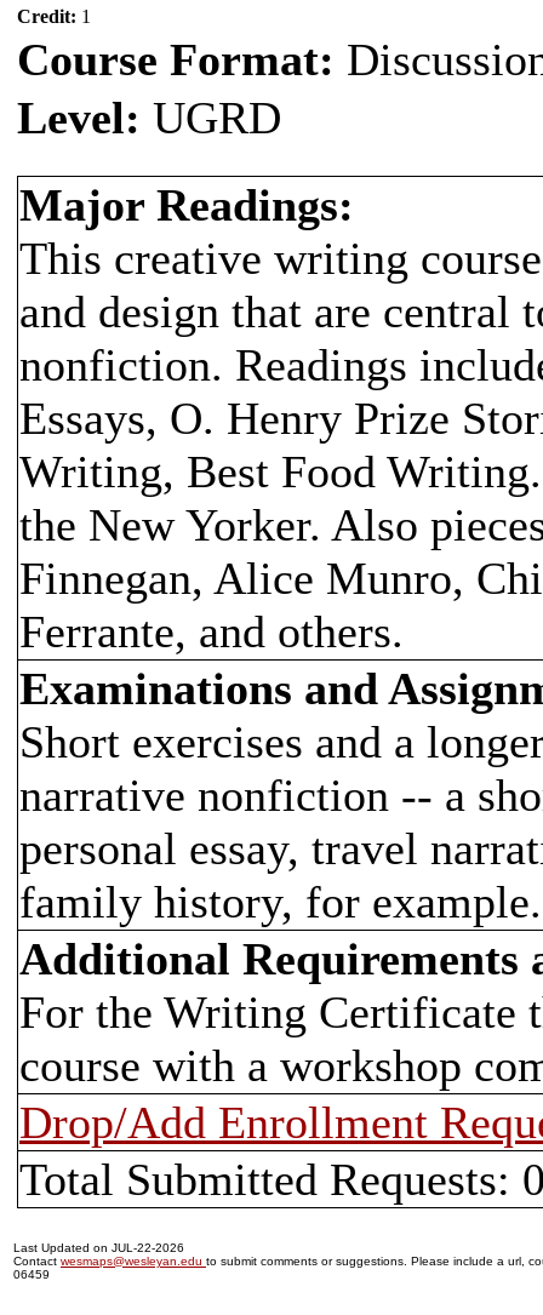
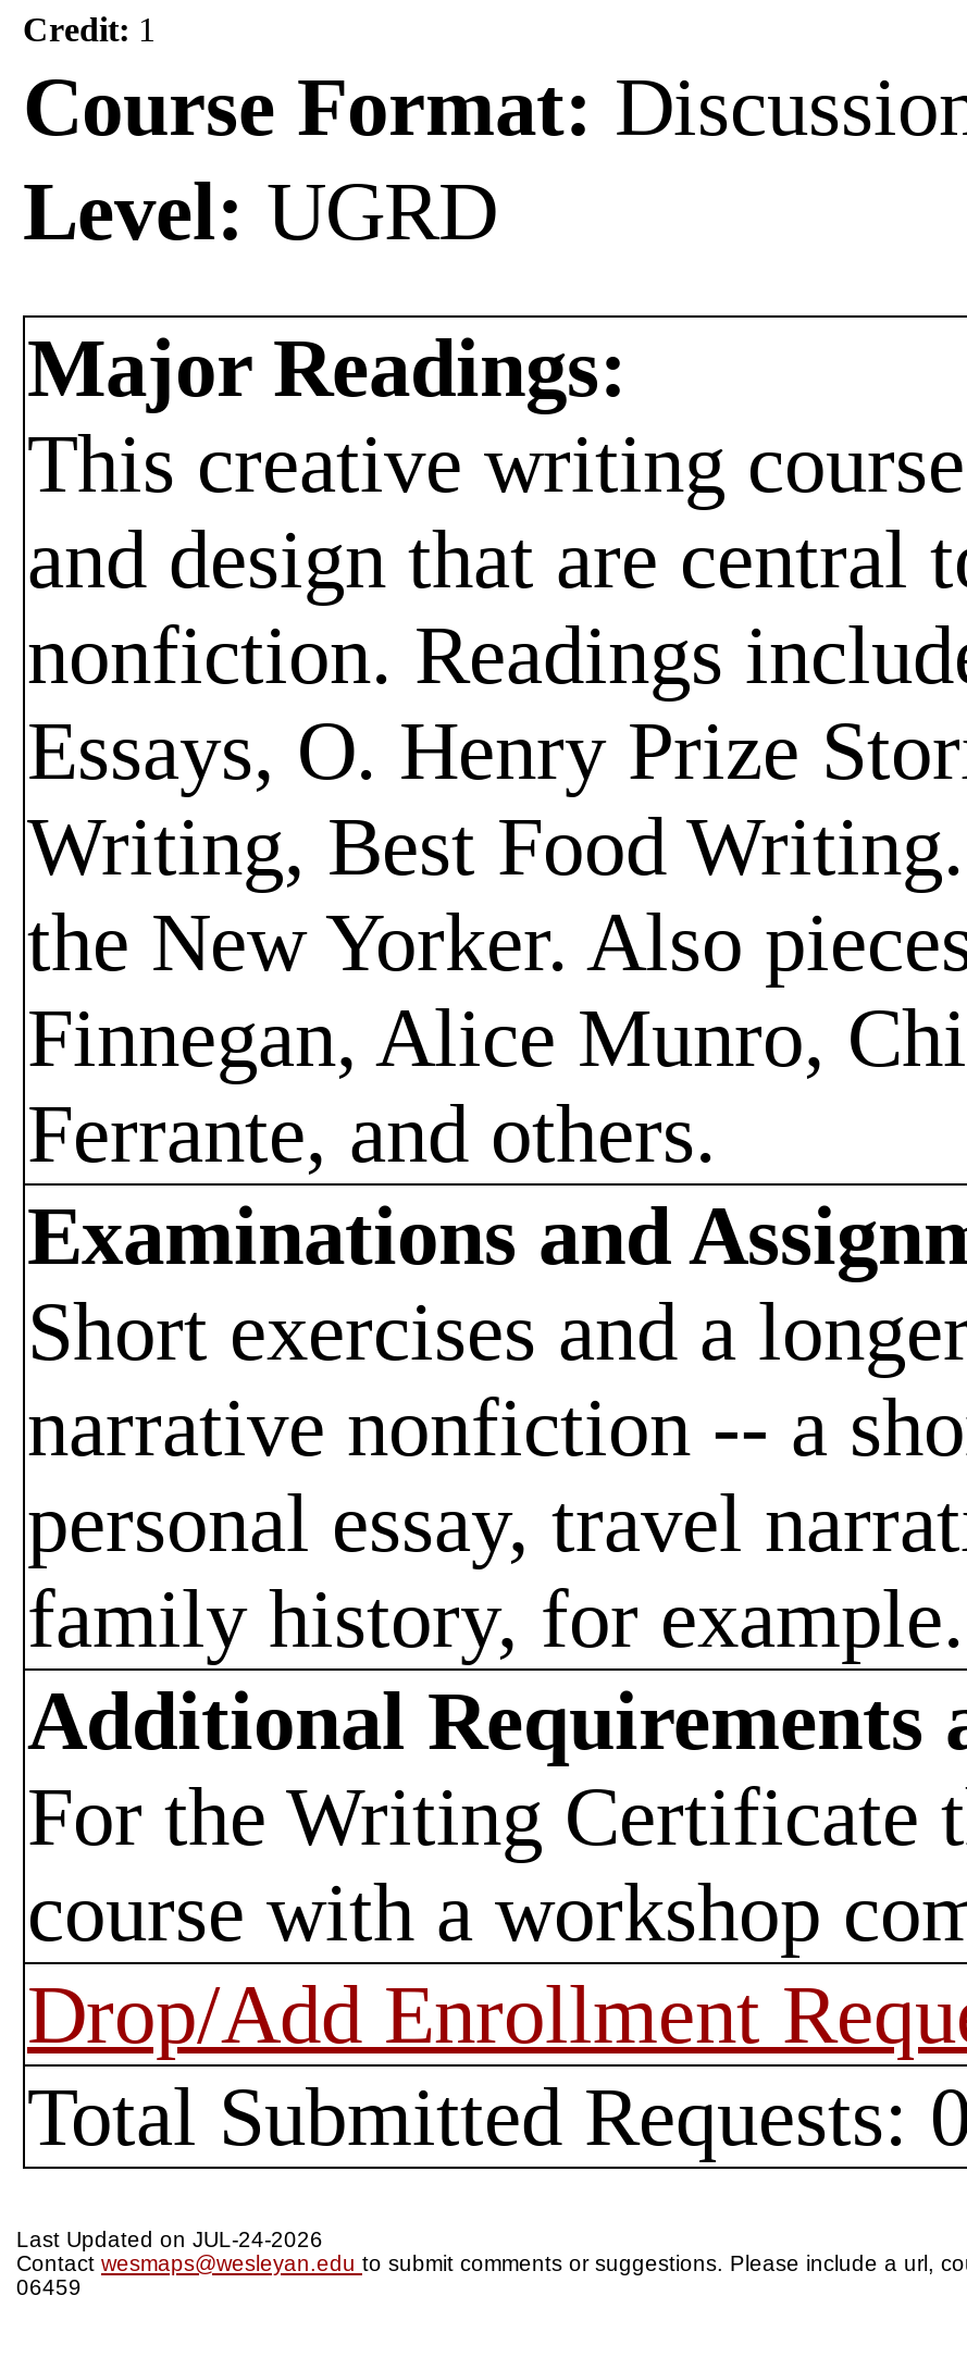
- Last Updated on JUL-22-2026
+ Last Updated on JUL-24-2026
